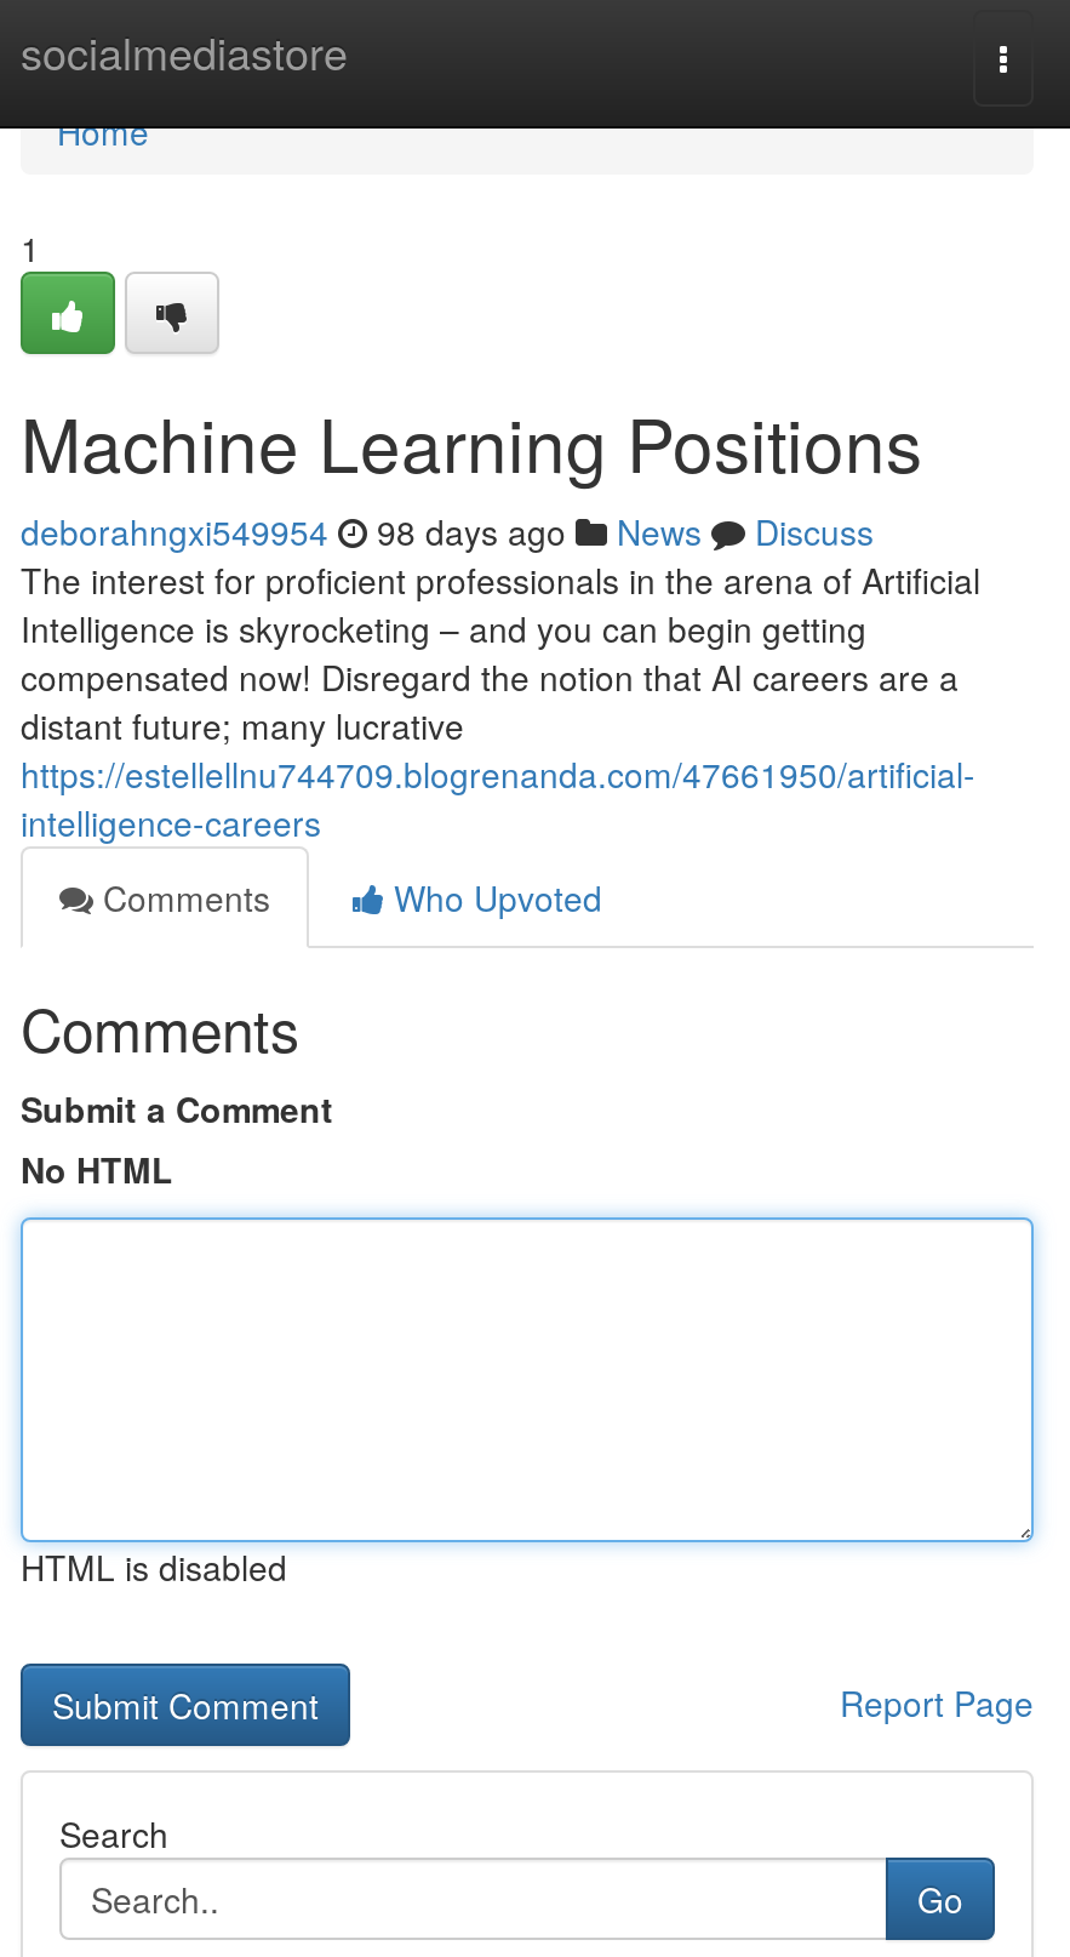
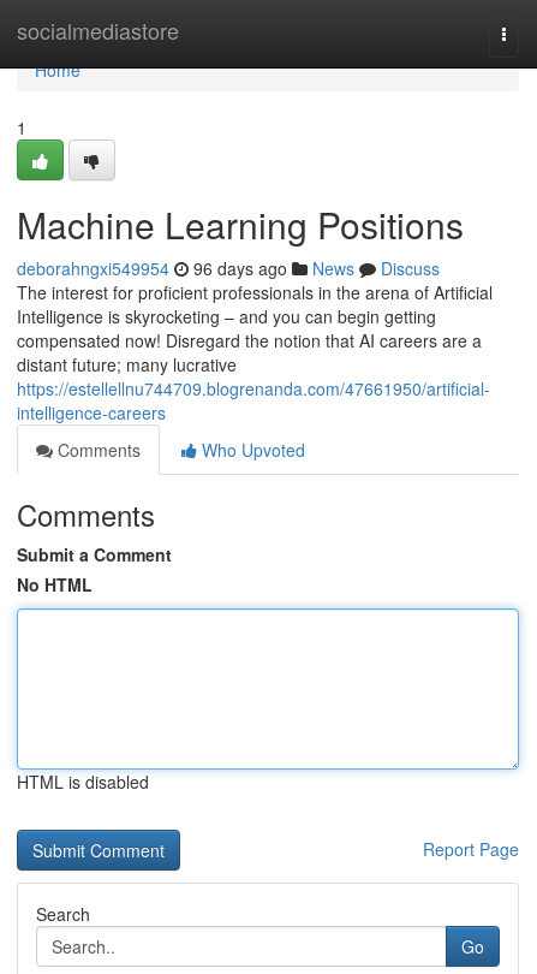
- deborahngxi549954 98 days ago News Discuss
+ deborahngxi549954 96 days ago News Discuss
